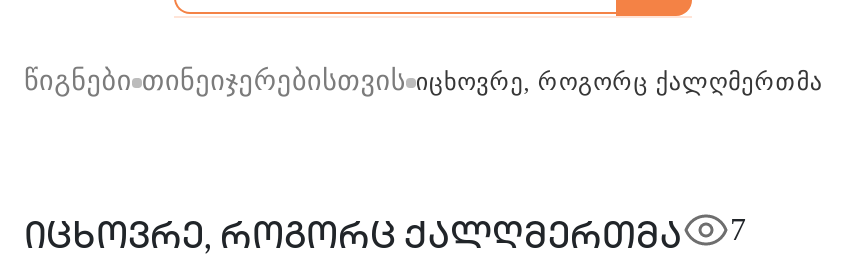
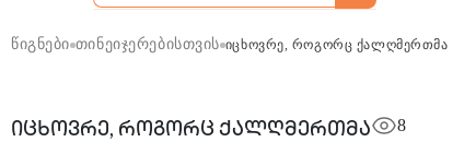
- იცხოვრე, როგორც ქალღმერთმა 7
+ იცხოვრე, როგორც ქალღმერთმა 8
